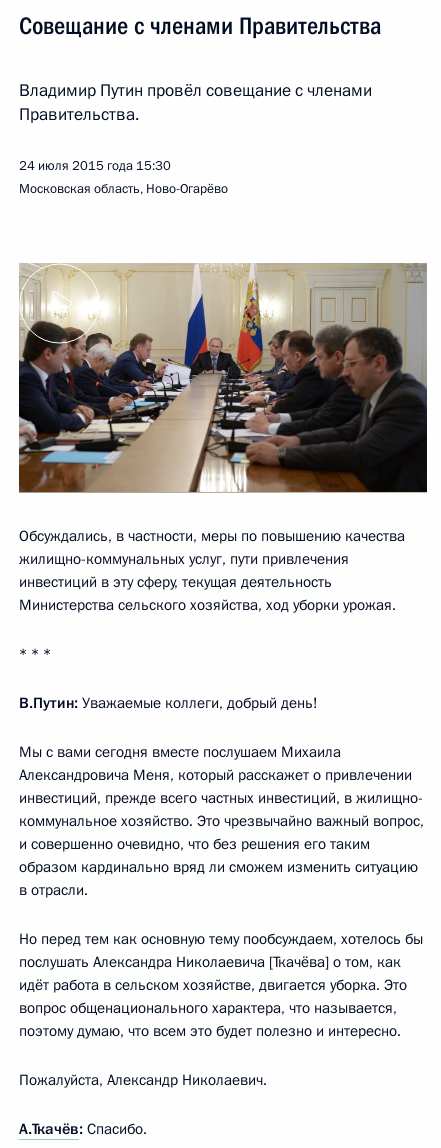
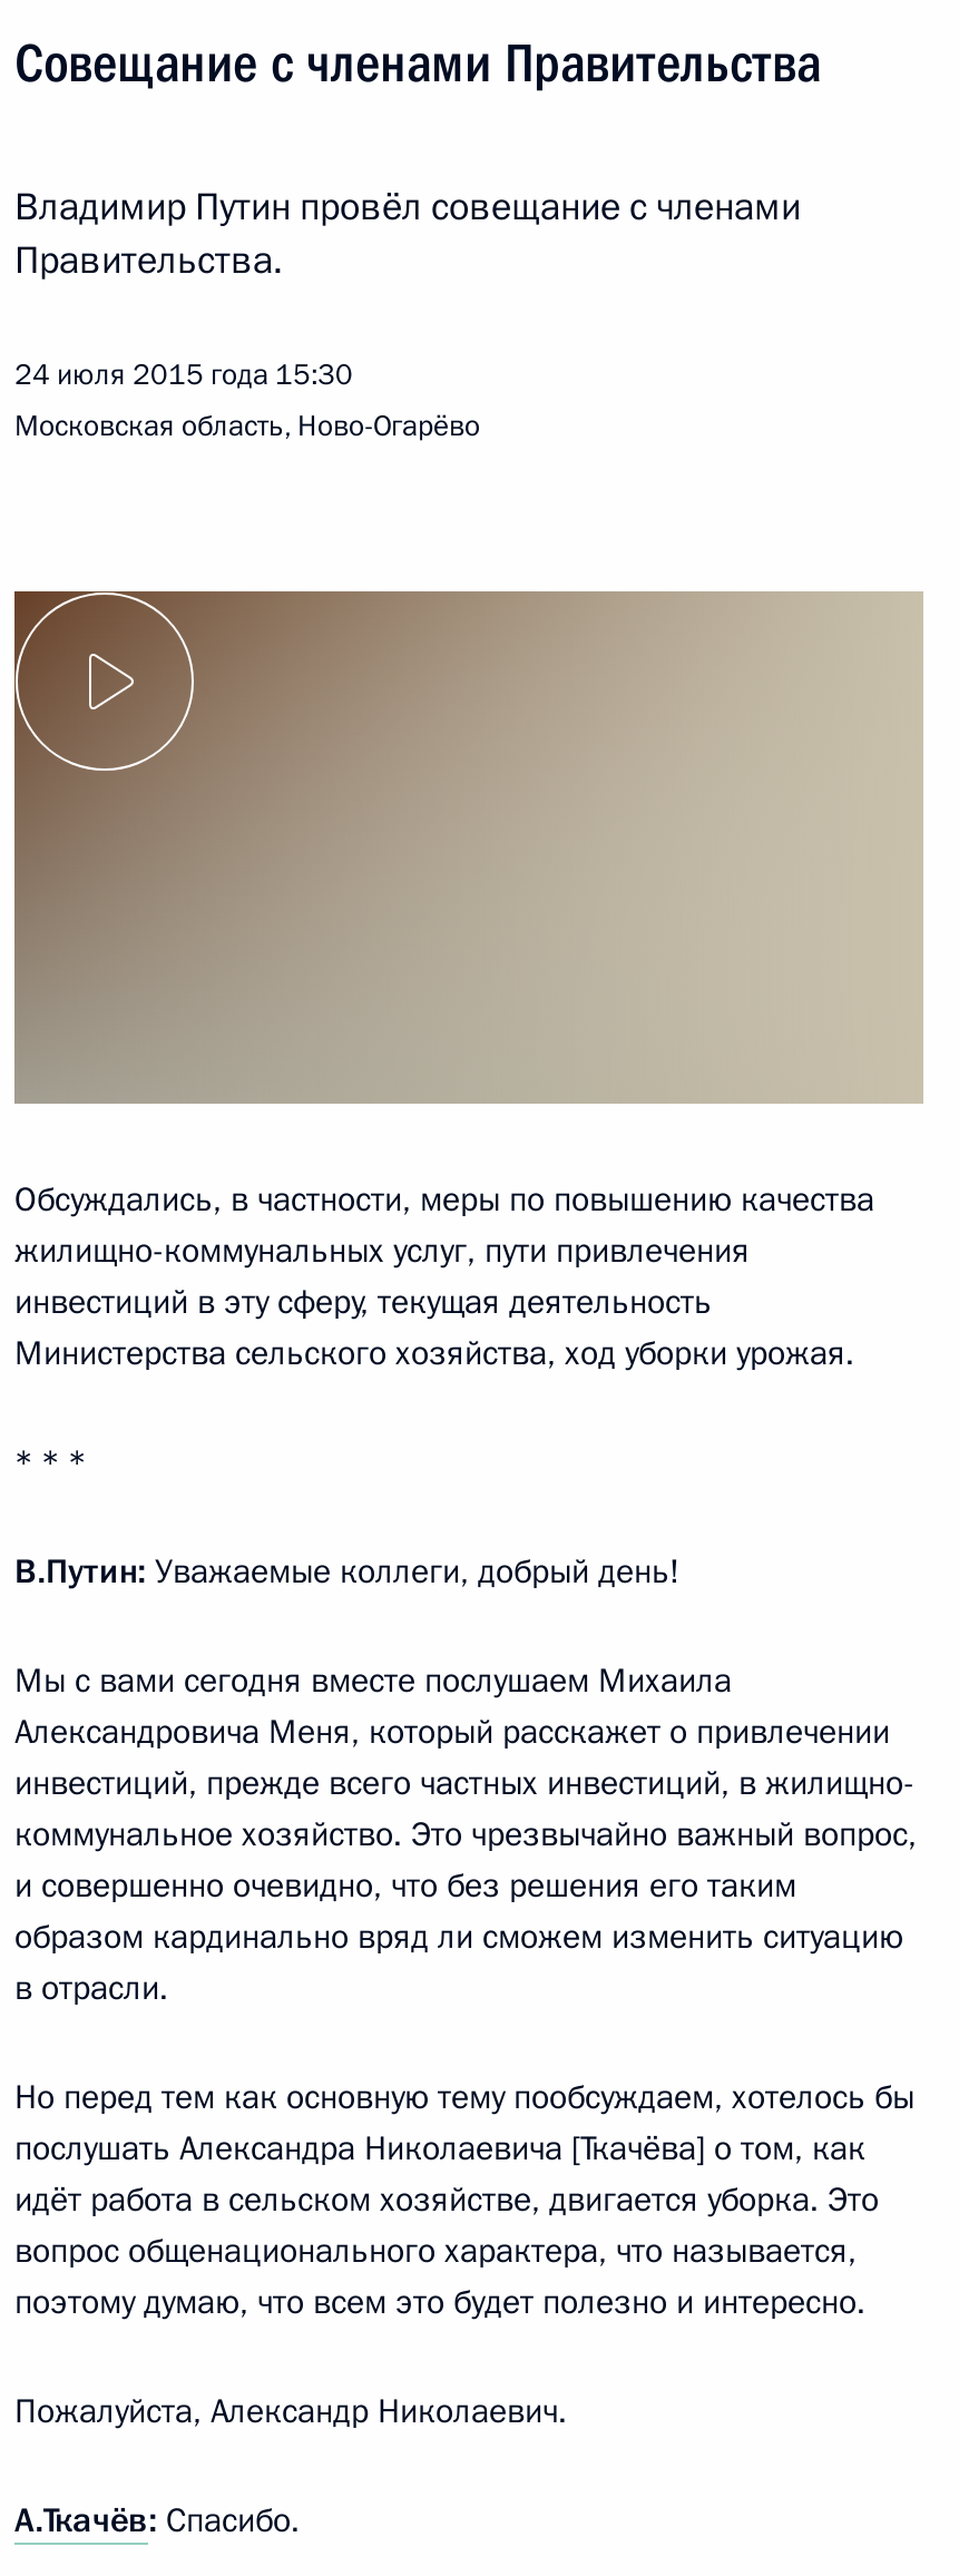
- [image]
+ [image]
